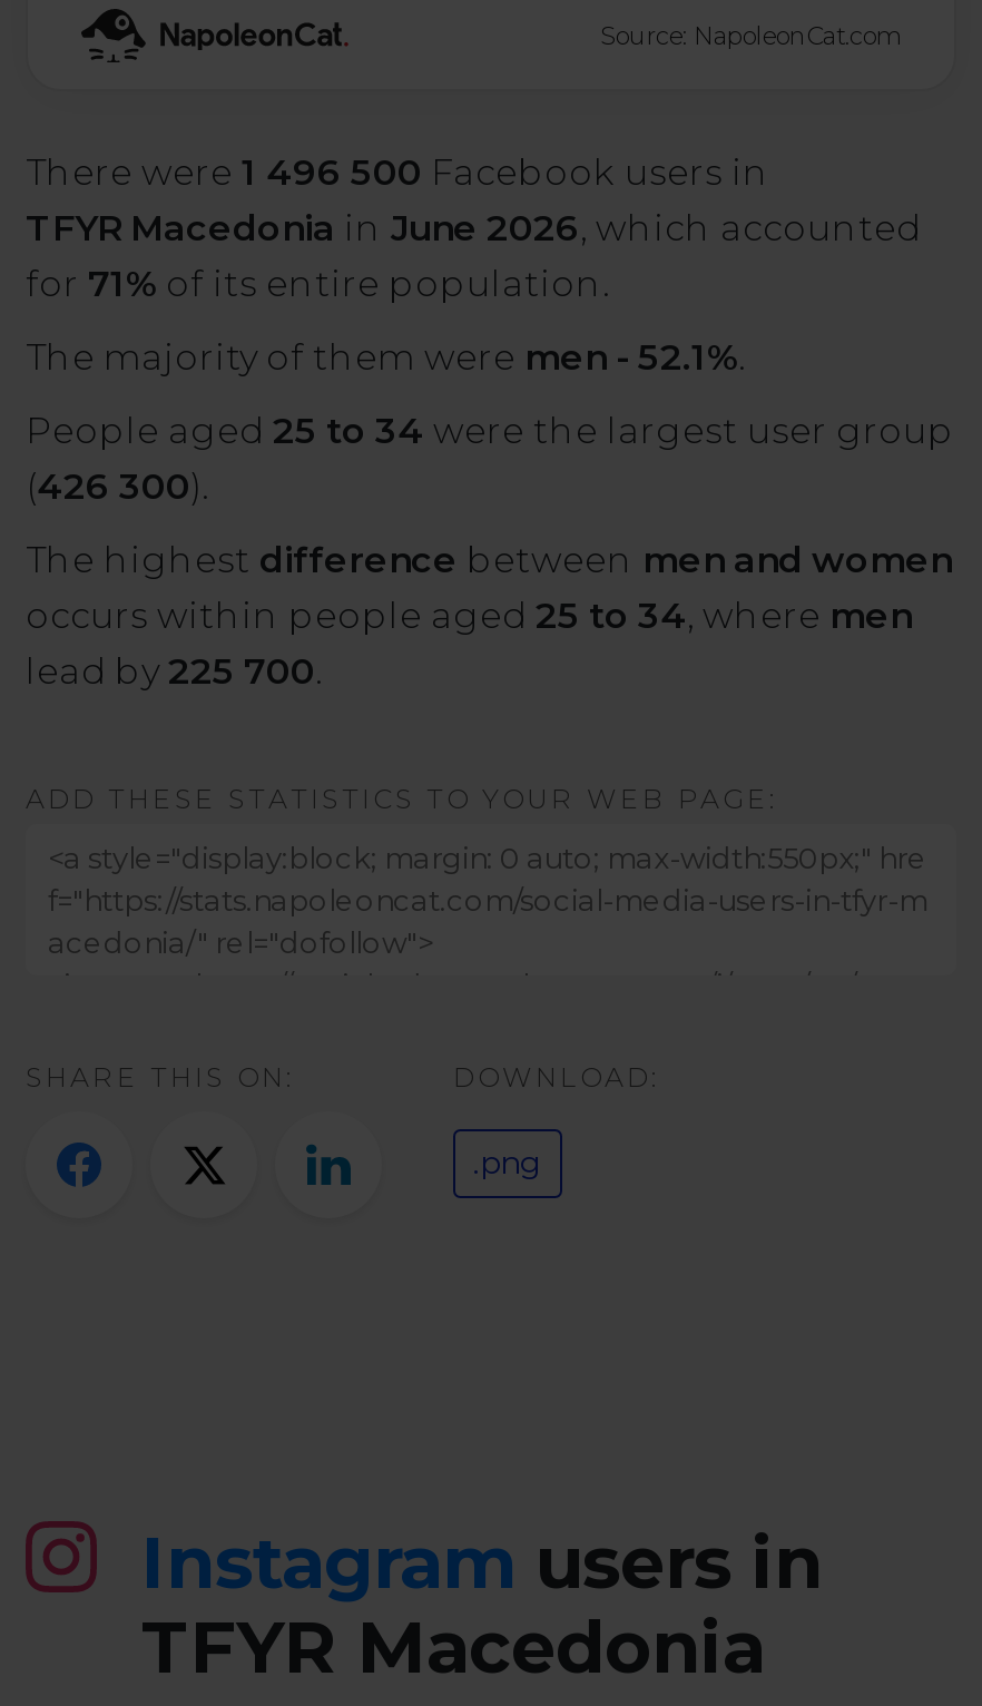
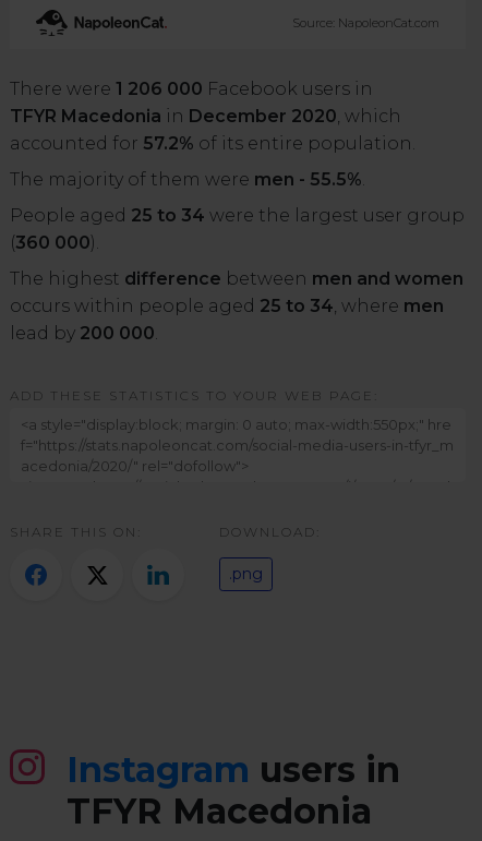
- There were 1 496 500 Facebook users in
- TFYR Macedonia in June 2026, which accounted
- for 71% of its entire population.
+ There were 1 206 000 Facebook users in
+ TFYR Macedonia in December 2020, which
+ accounted for 57.2% of its entire population.

- The majority of them were men - 52.1%.
+ The majority of them were men - 55.5%.

- (426 300).
+ (360 000).

- lead by 225 700.
+ lead by 200 000.
